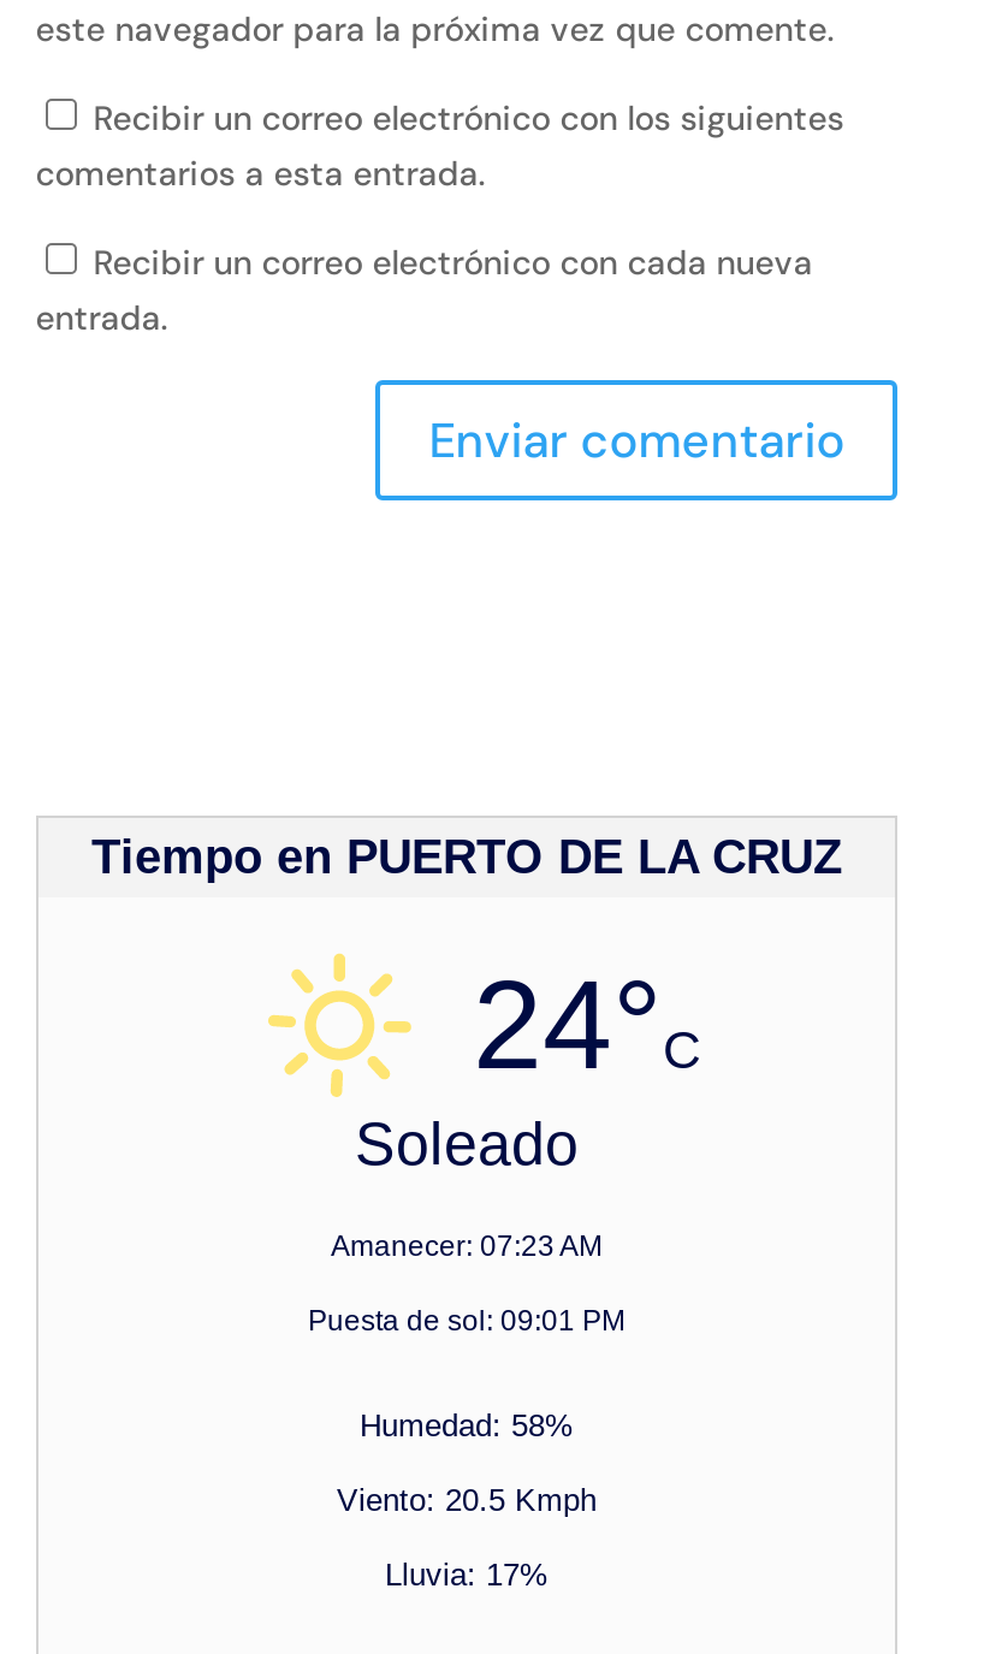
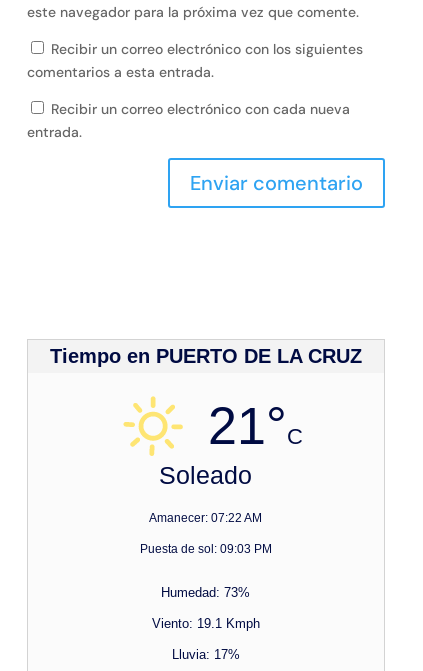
- 24°C
+ 21°C

- Amanecer: 07:23 AM
+ Amanecer: 07:22 AM

- Puesta de sol: 09:01 PM
+ Puesta de sol: 09:03 PM

- Humedad: 58%
+ Humedad: 73%

- Viento: 20.5 Kmph
+ Viento: 19.1 Kmph
